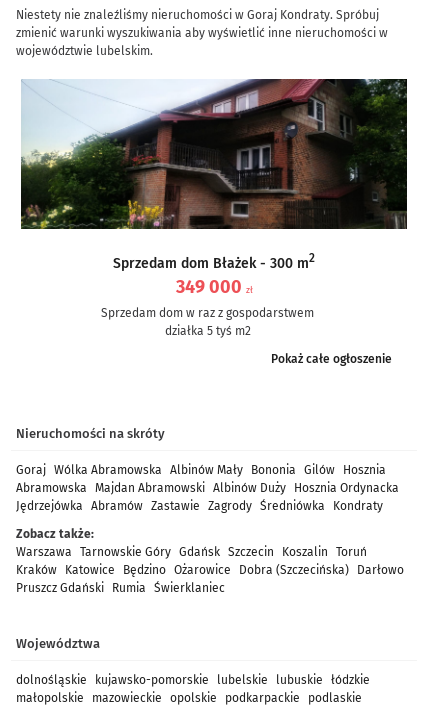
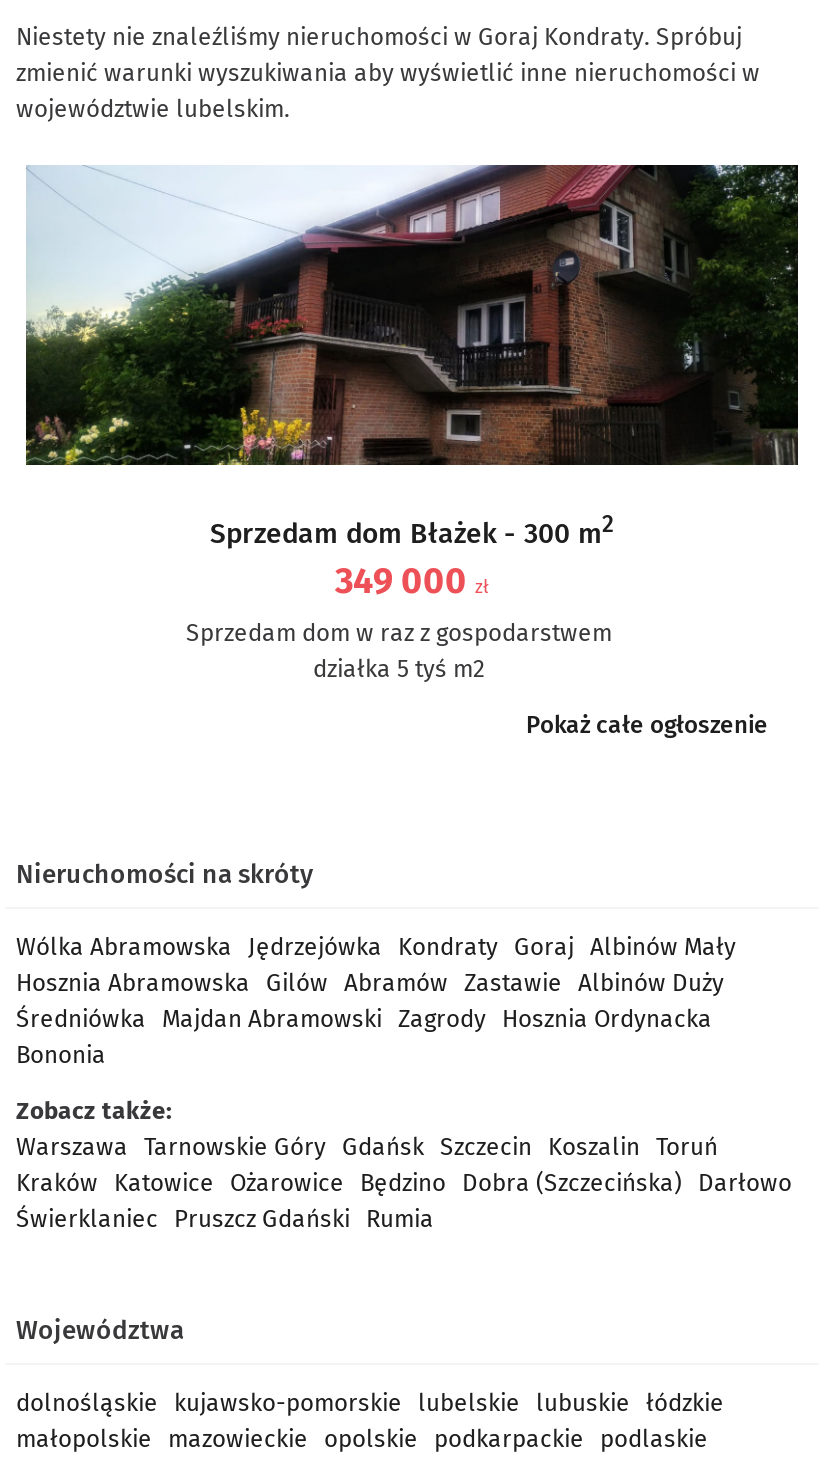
- Goraj Wólka Abramowska Albinów Mały Bononia Gilów Hosznia
- Abramowska Majdan Abramowski Albinów Duży Hosznia Ordynacka
- Jędrzejówka Abramów Zastawie Zagrody Średniówka Kondraty
+ Wólka Abramowska Jędrzejówka Kondraty Goraj Albinów Mały
+ Hosznia Abramowska Gilów Abramów Zastawie Albinów Duży
+ Średniówka Majdan Abramowski Zagrody Hosznia Ordynacka
+ Bononia

- Kraków Katowice Będzino Ożarowice Dobra (Szczecińska) Darłowo
- Pruszcz Gdański Rumia Świerklaniec
+ Kraków Katowice Ożarowice Będzino Dobra (Szczecińska) Darłowo
+ Świerklaniec Pruszcz Gdański Rumia
